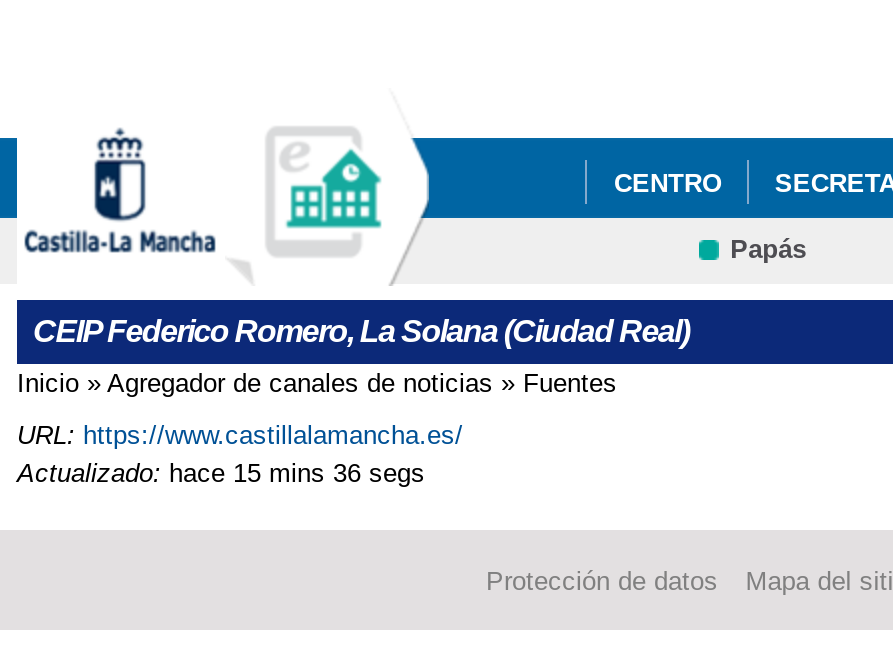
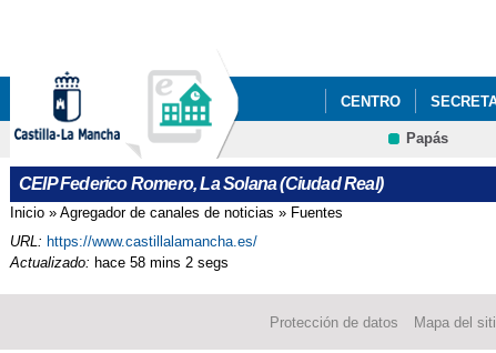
- Actualizado: hace 15 mins 36 segs
+ Actualizado: hace 58 mins 2 segs
